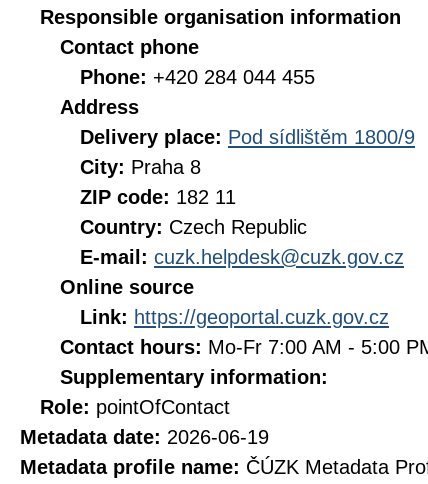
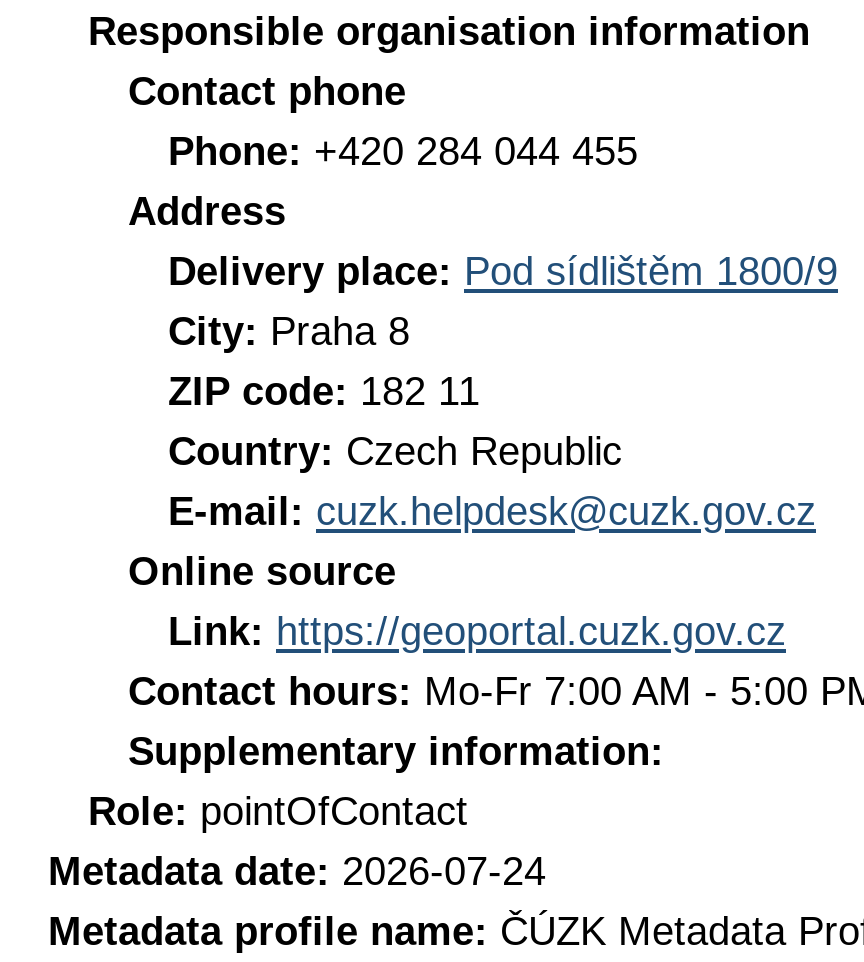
- Metadata date: 2026-06-19
+ Metadata date: 2026-07-24
